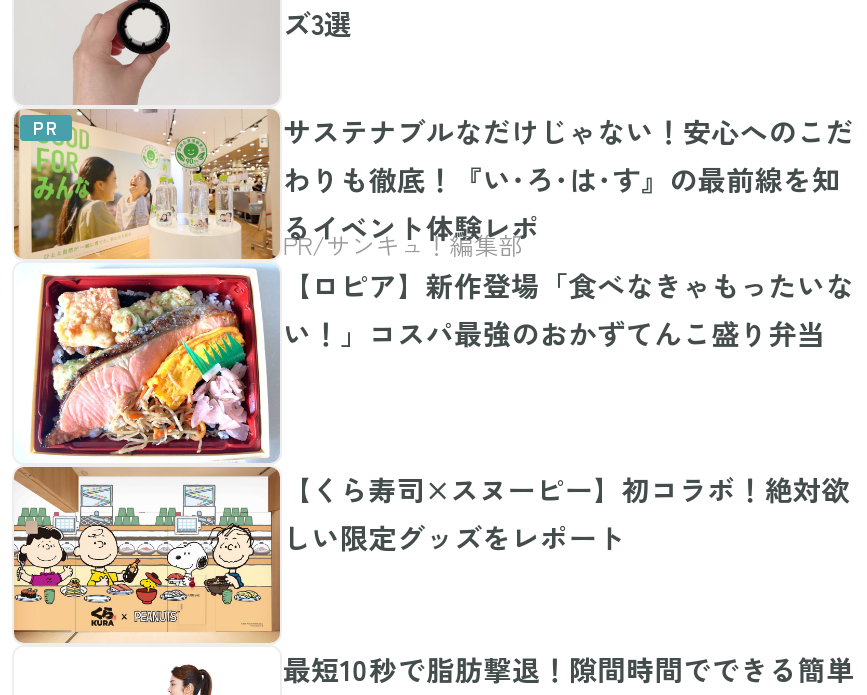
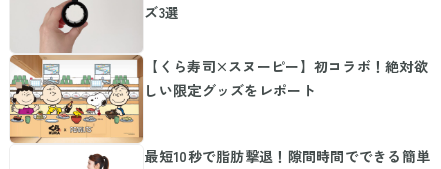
- [image]
- サステナブルなだけじゃない！安心へのこだ
- わりも徹底！『い･ろ･は･す』の最前線を知
- るイベント体験レポ
- 【ロピア】新作登場「食べなきゃもったいな
- い！」コスパ最強のおかずてんこ盛り弁当
